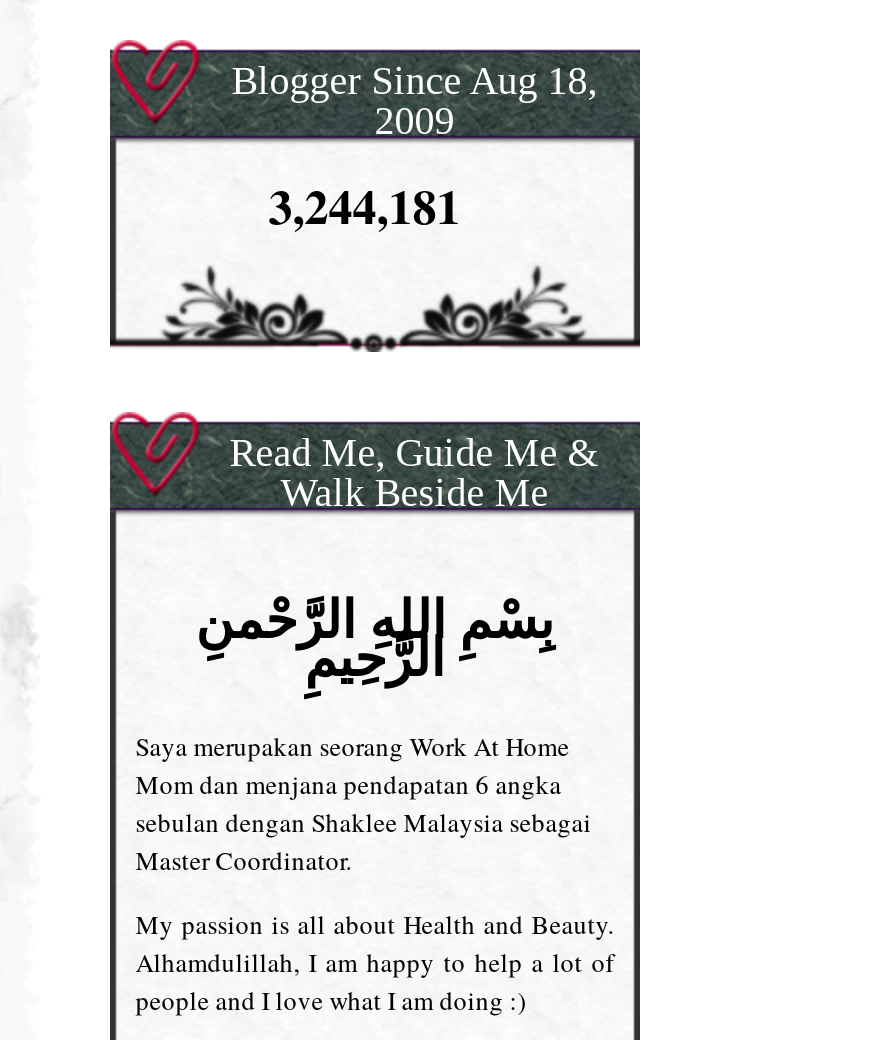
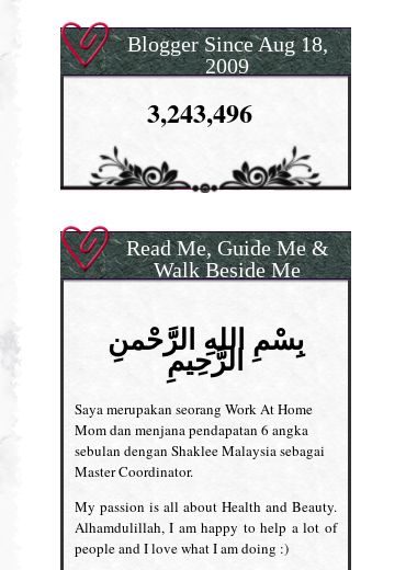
- 3,244,181
+ 3,243,496
